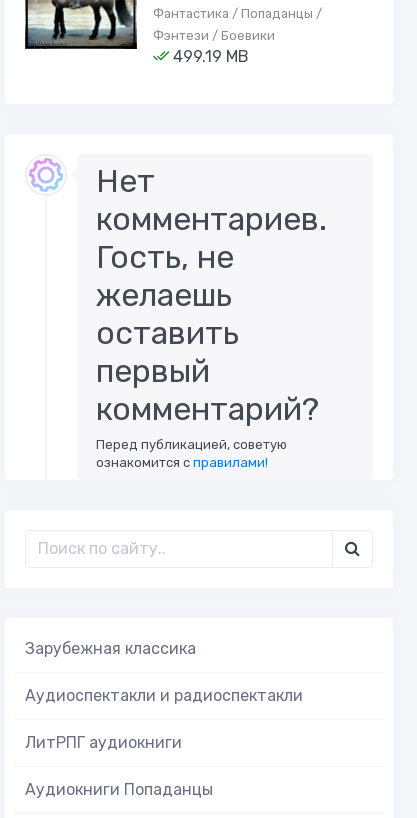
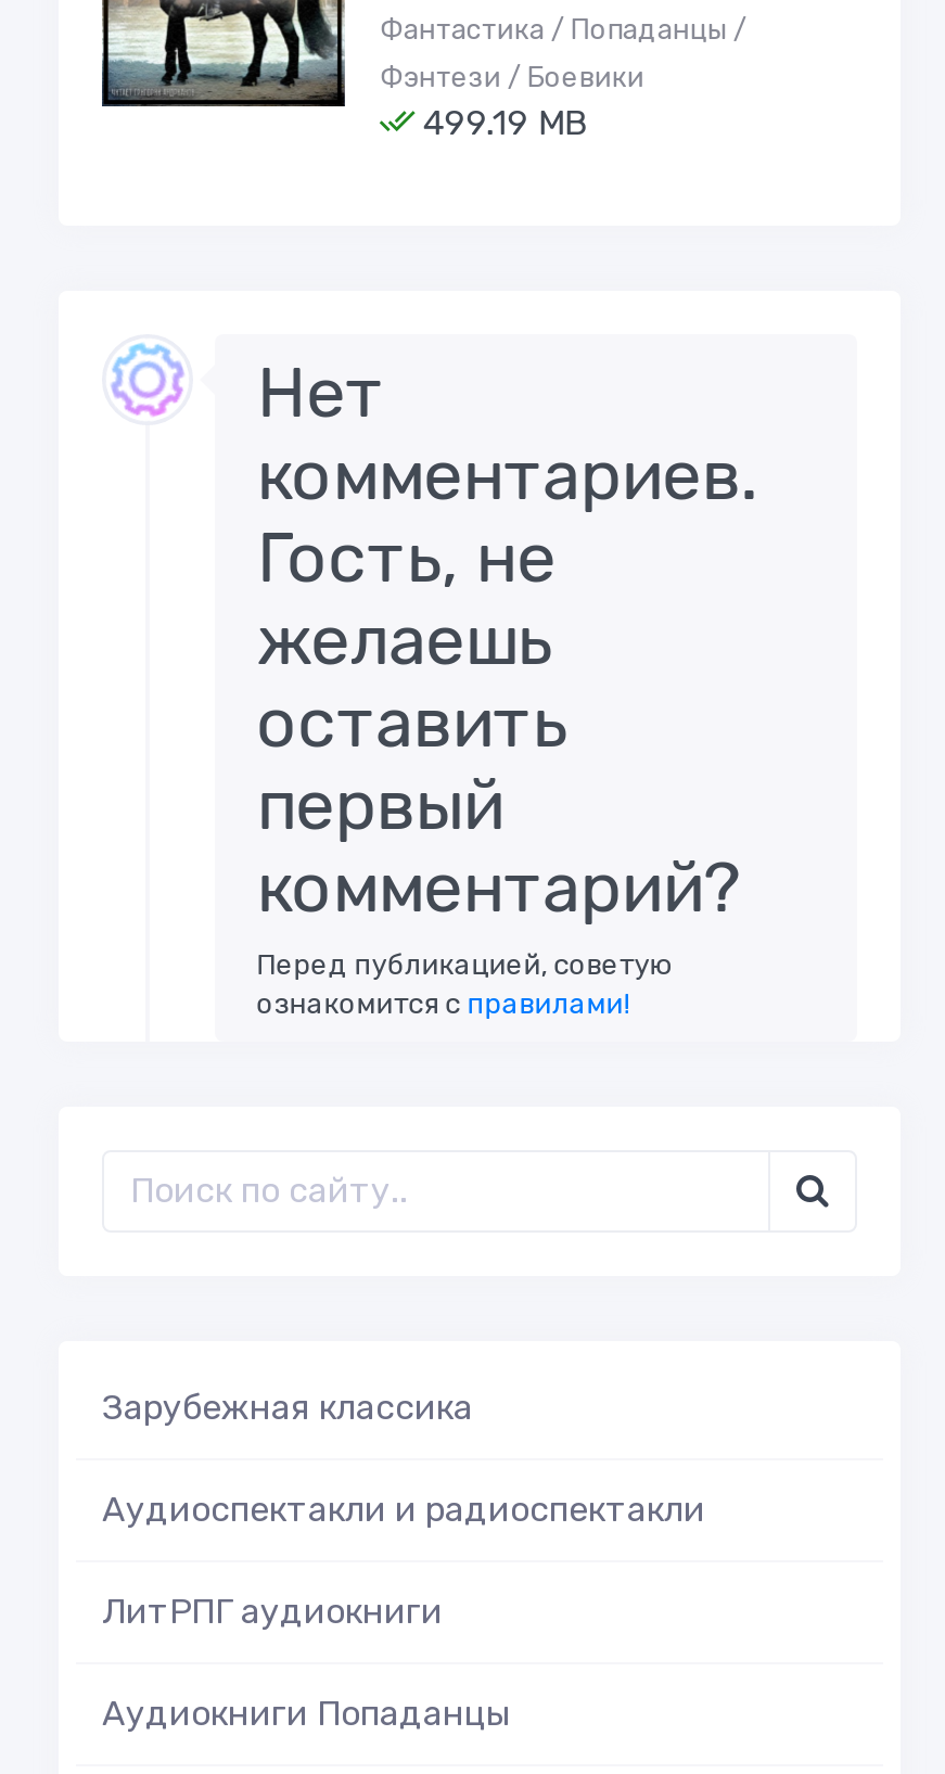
- [image]
+ [image]
